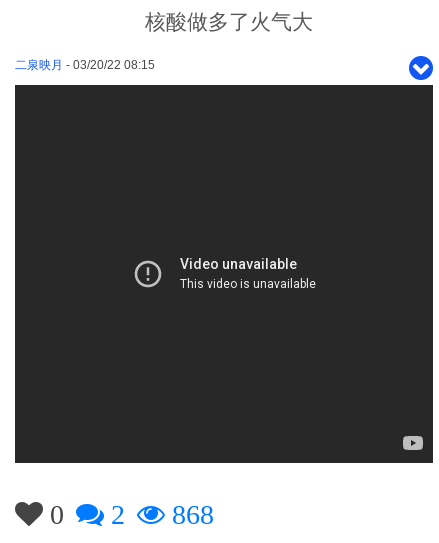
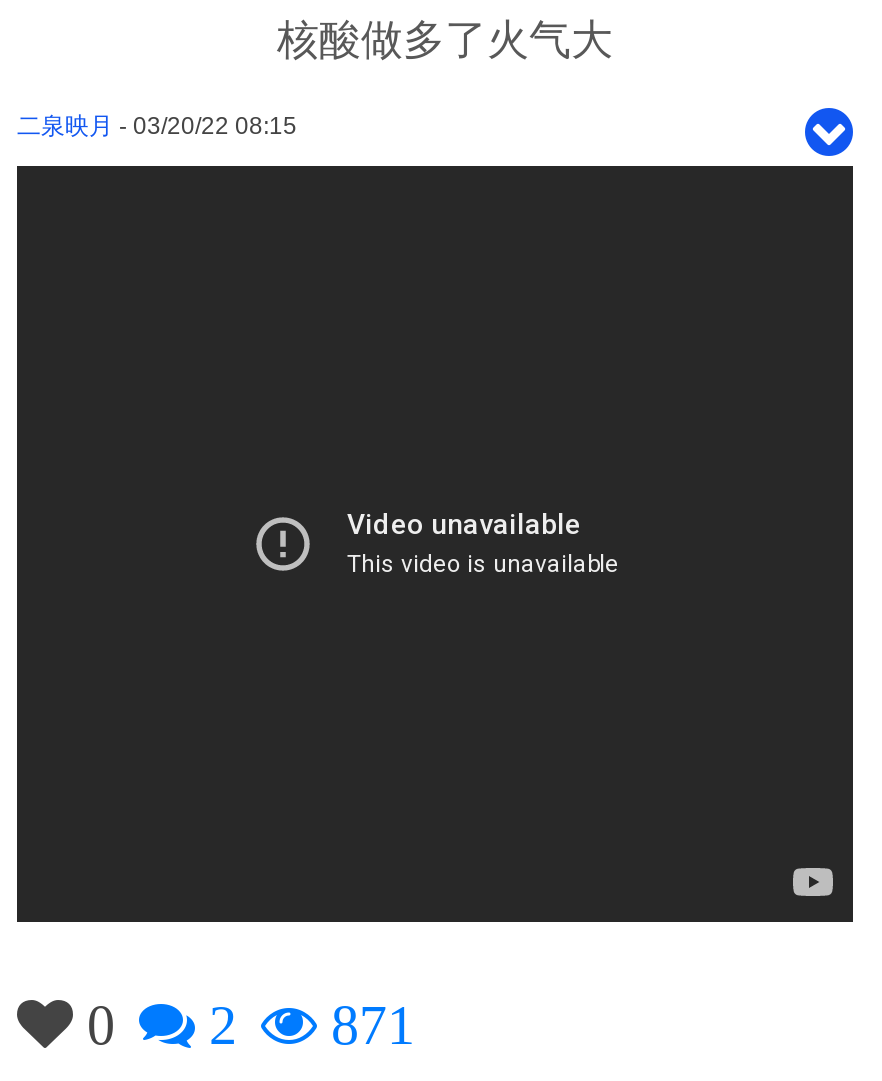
- 0 2 868
+ 0 2 871
